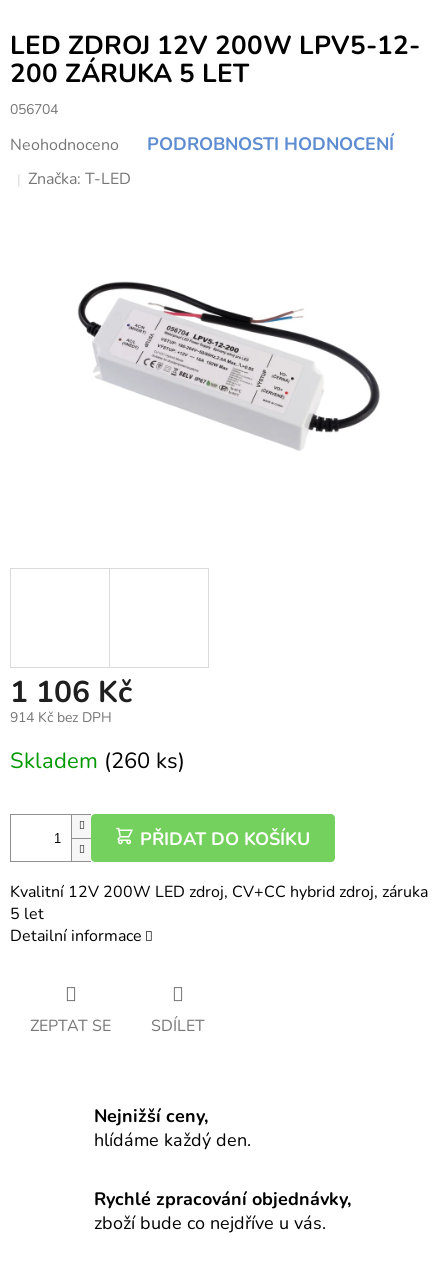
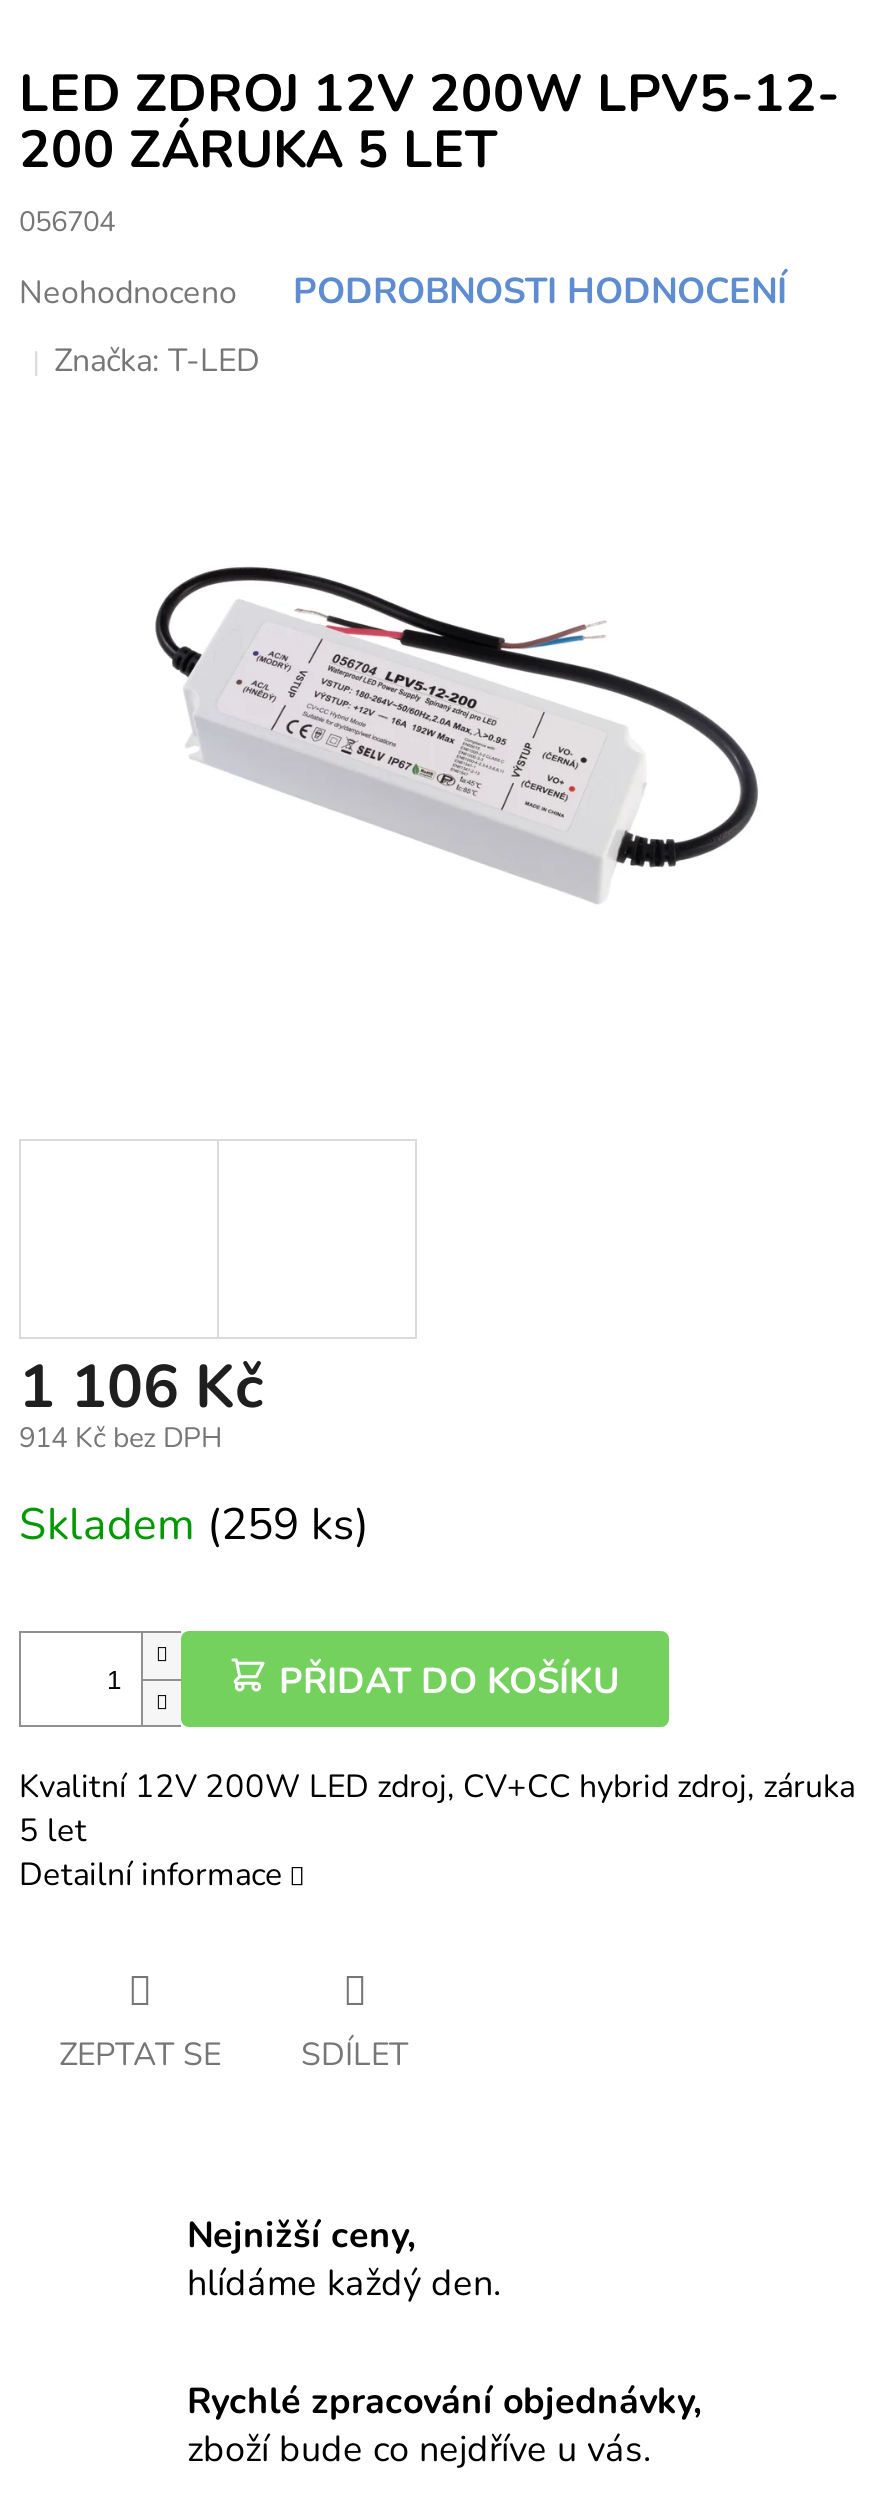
- Skladem (260 ks)
+ Skladem (259 ks)
